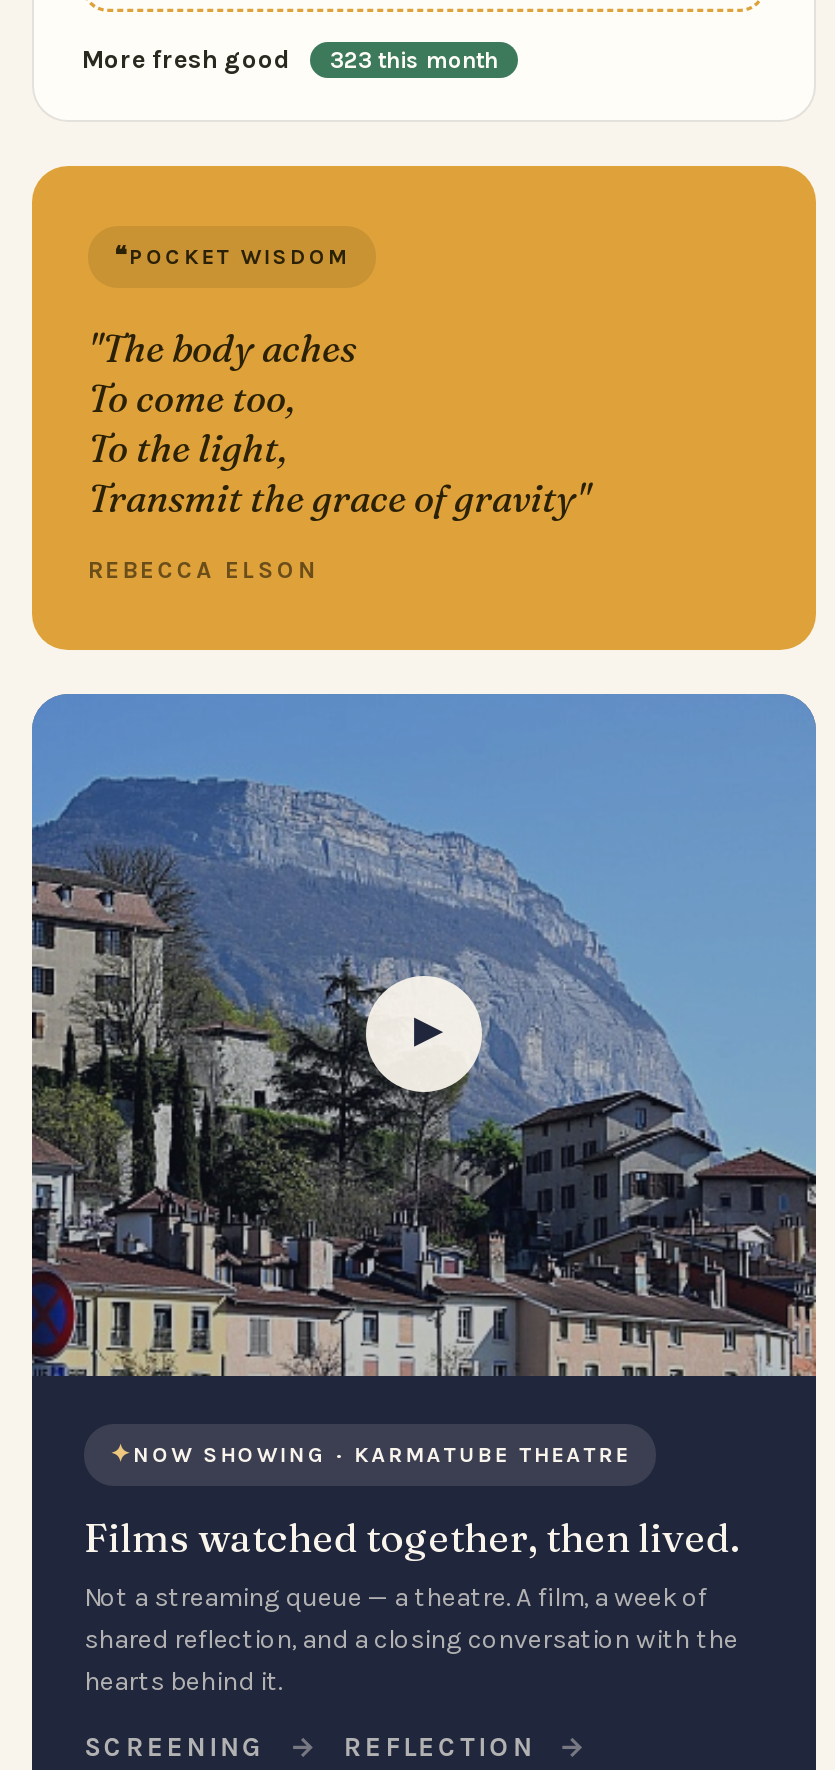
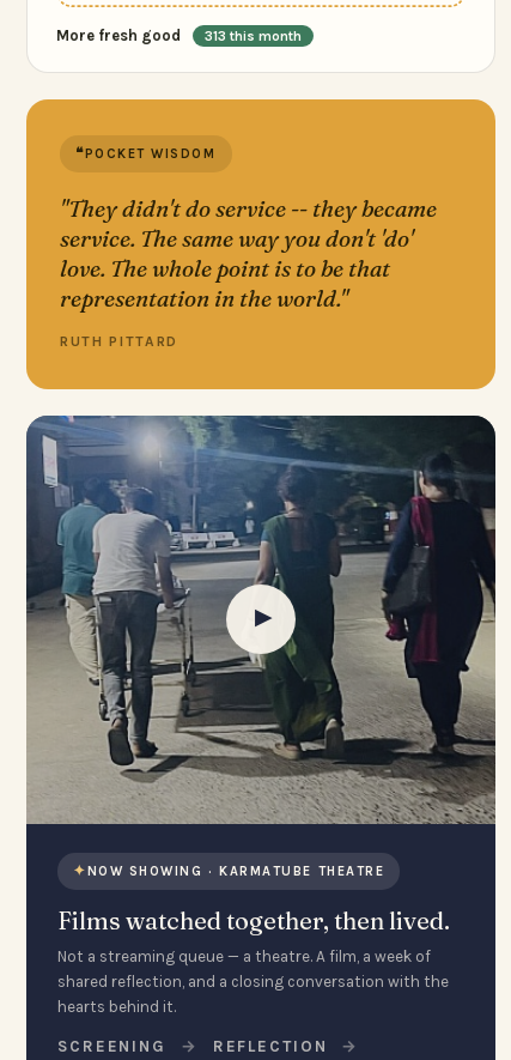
- More fresh good 323 this month
+ More fresh good 313 this month

- "The body aches
- To come too,
- To the light,
- Transmit the grace of gravity"
+ "They didn't do service -- they became
+ service. The same way you don't 'do'
+ love. The whole point is to be that
+ representation in the world."

- REBECCA ELSON
+ RUTH PITTARD

- [image]
+ [image]
